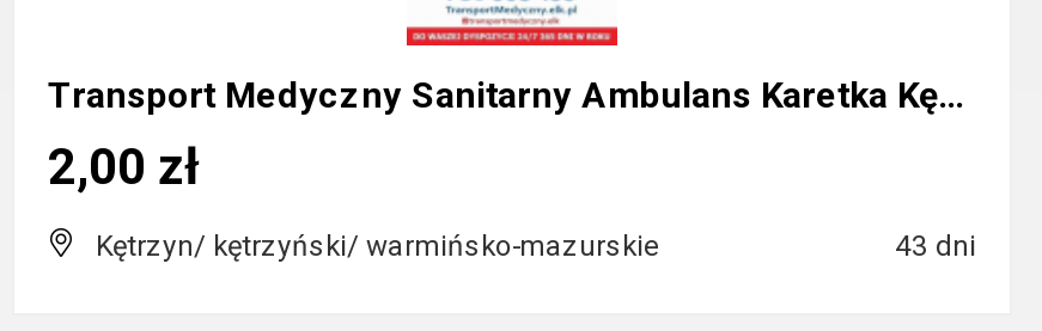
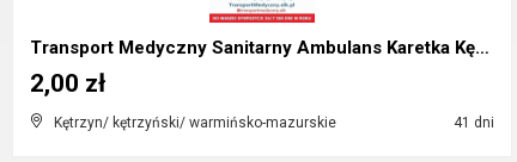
- 43 dni
+ 41 dni
